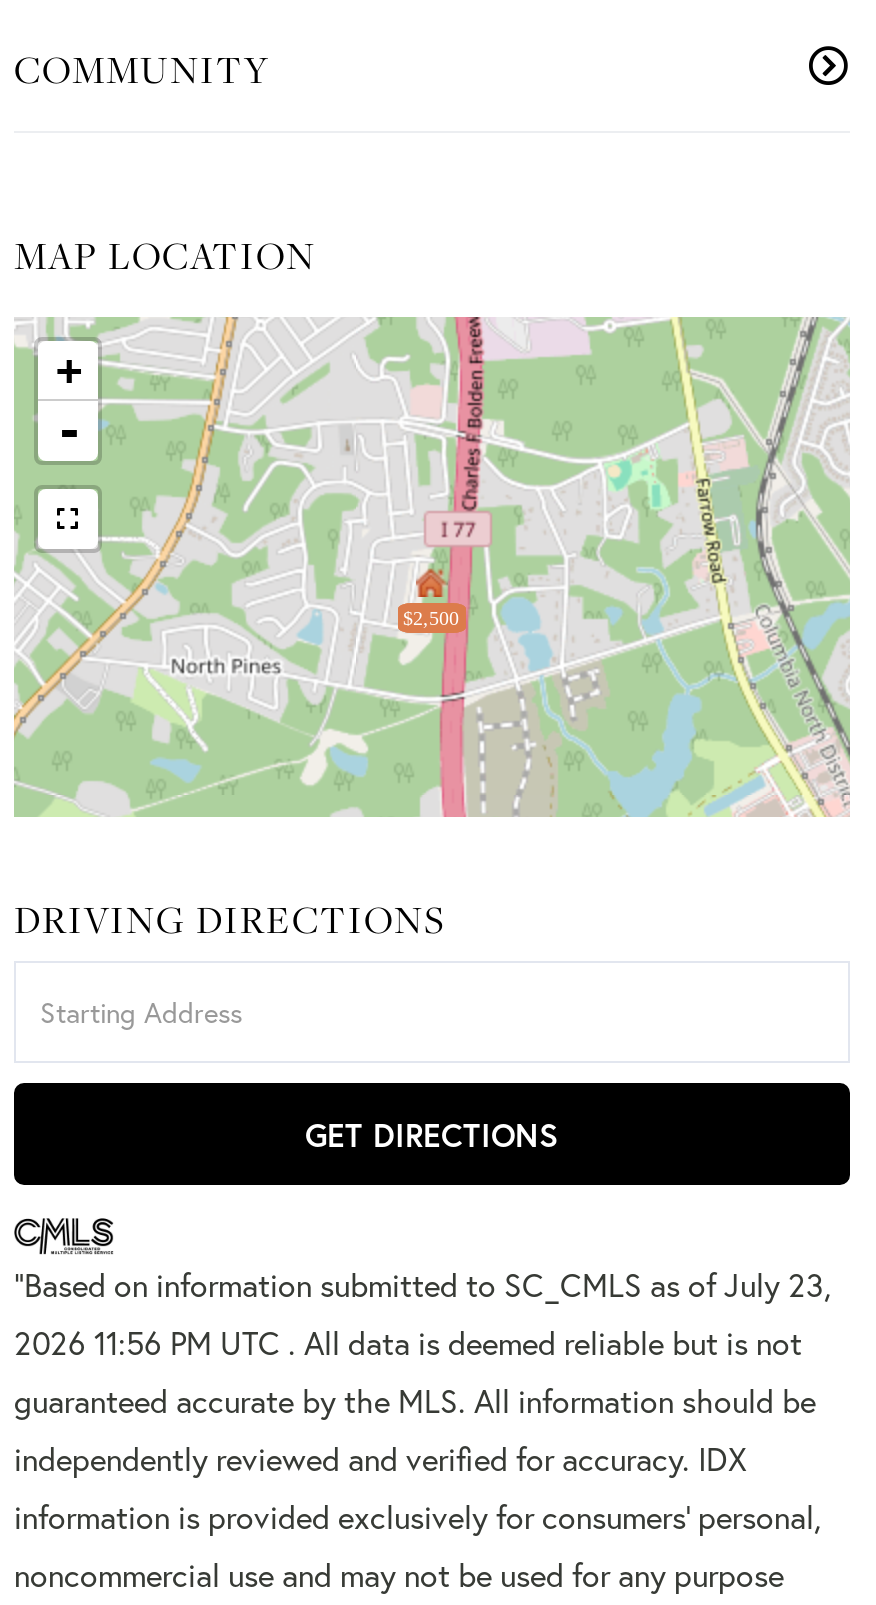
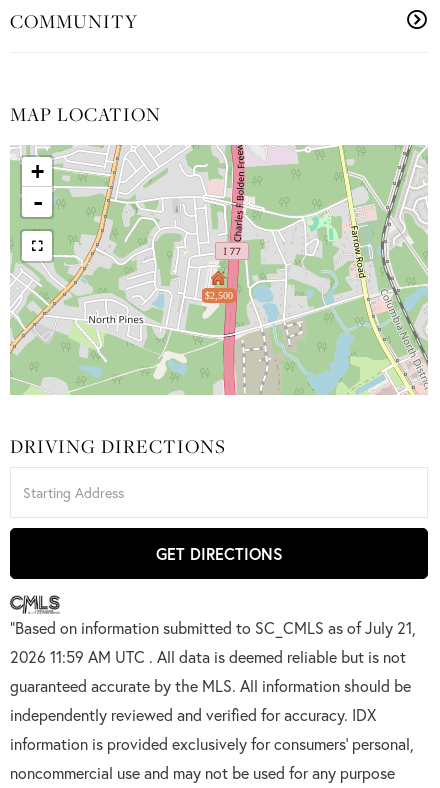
- "Based on information submitted to SC_CMLS as of July 23,
+ "Based on information submitted to SC_CMLS as of July 21,

- 2026 11:56 PM UTC . All data is deemed reliable but is not
+ 2026 11:59 AM UTC . All data is deemed reliable but is not
